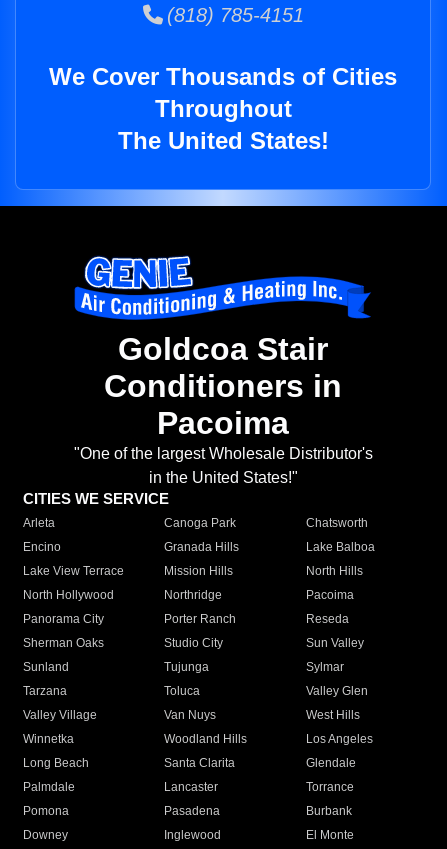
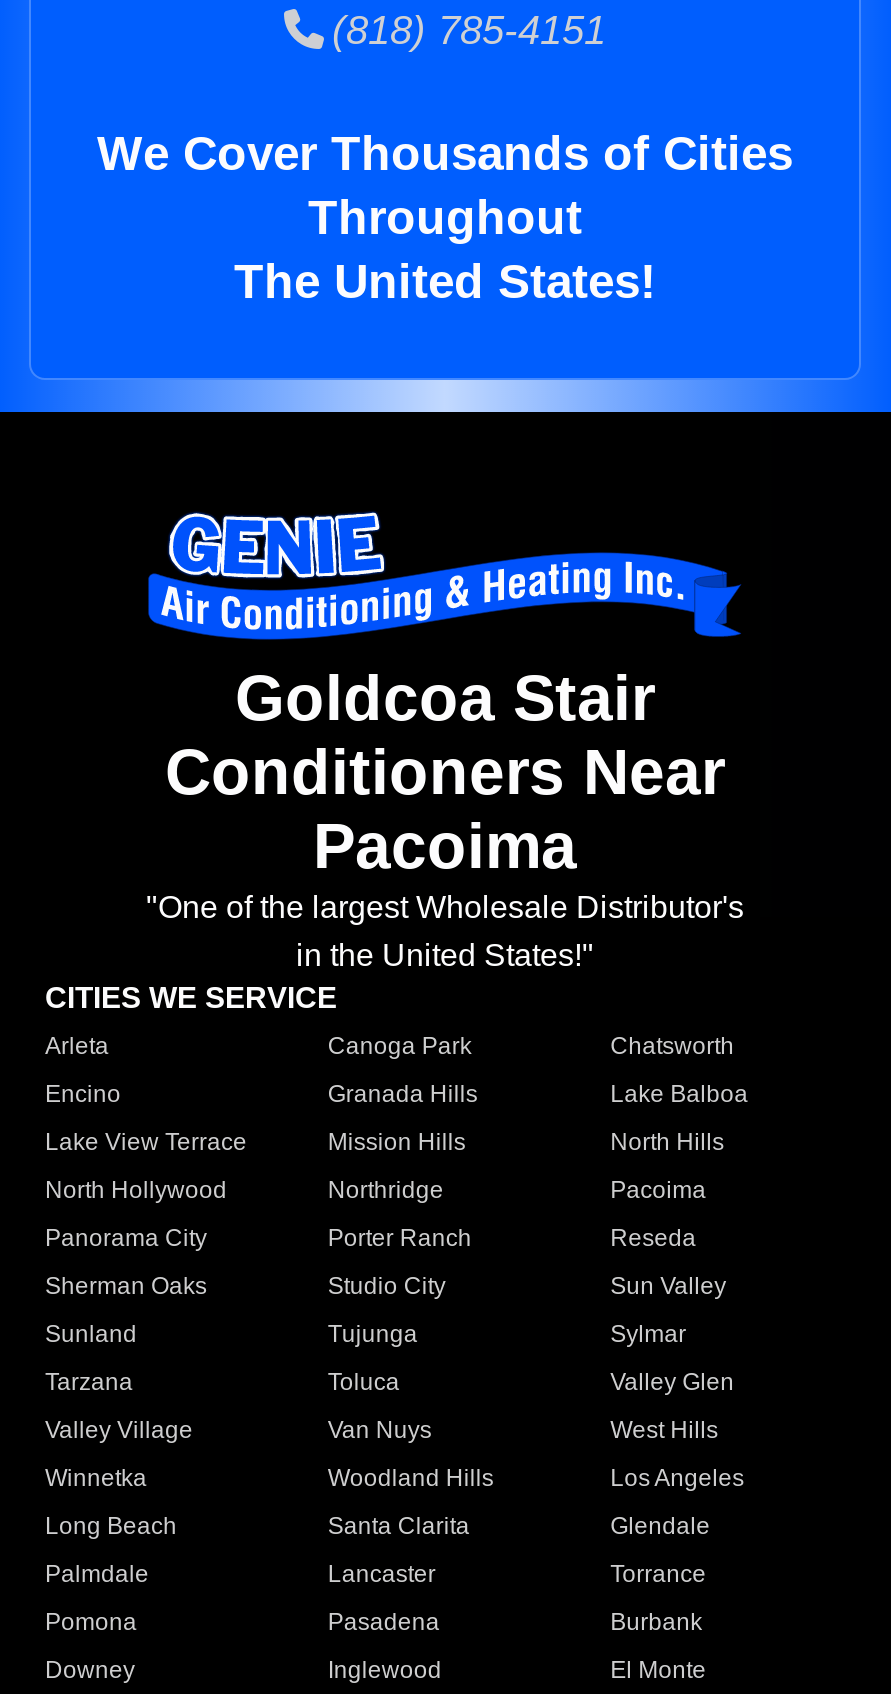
- Conditioners in
+ Conditioners Near
